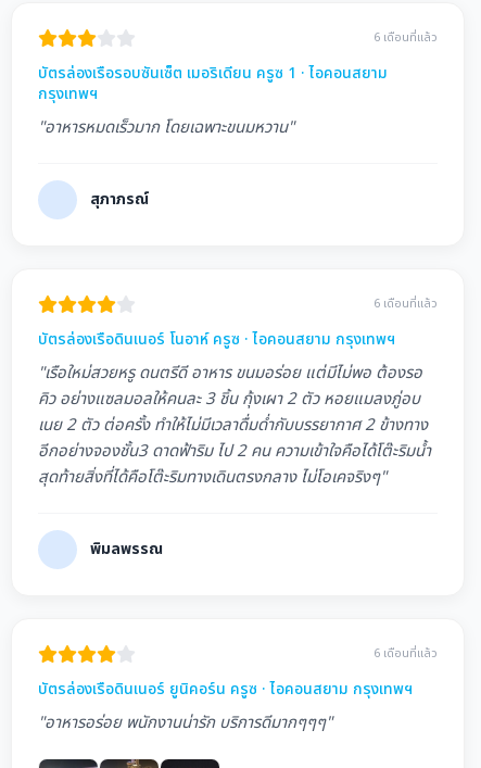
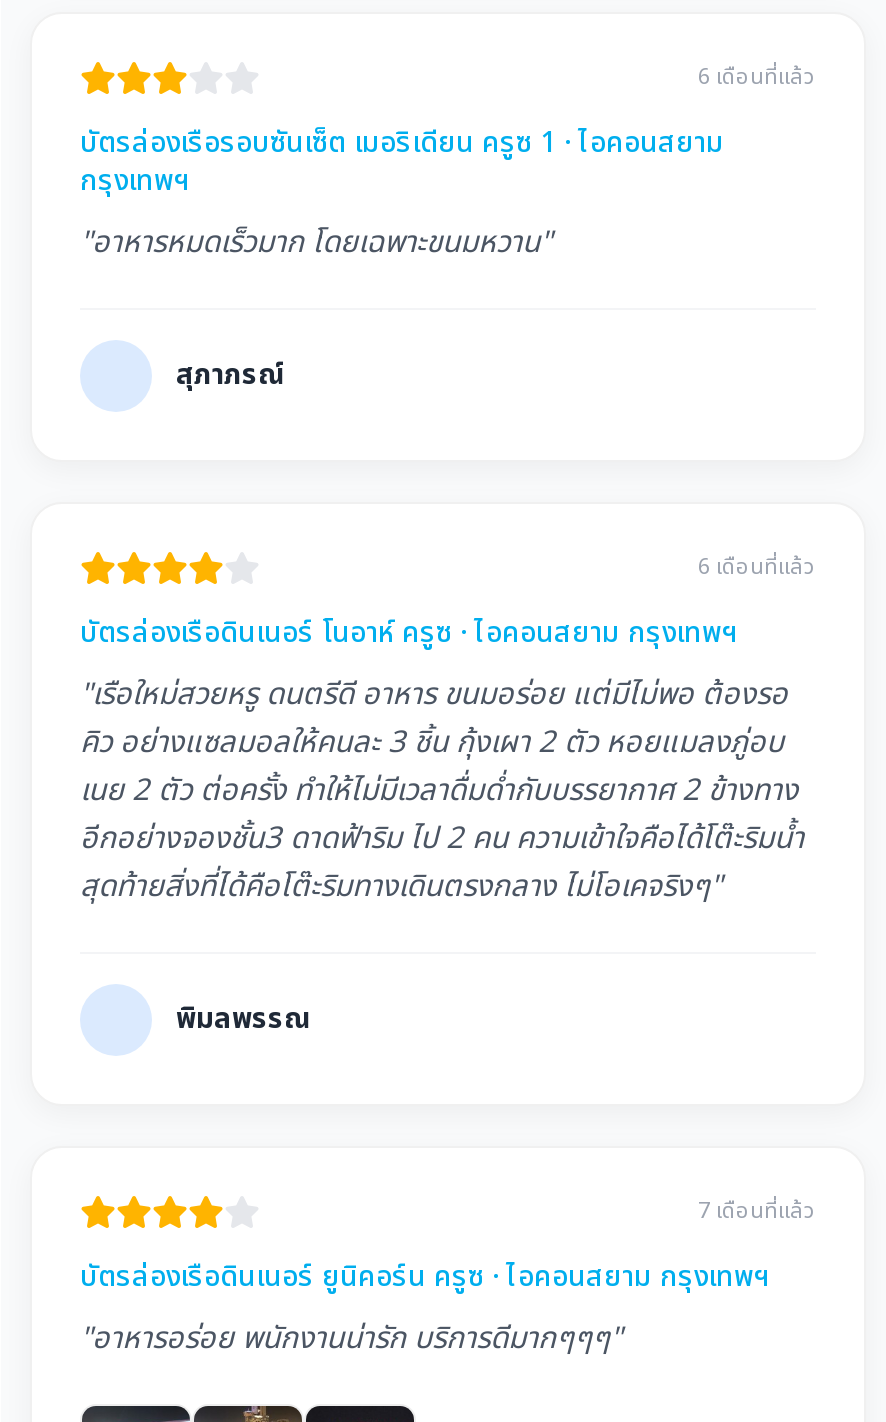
- 6 เดือนที่แล้ว
+ 7 เดือนที่แล้ว
